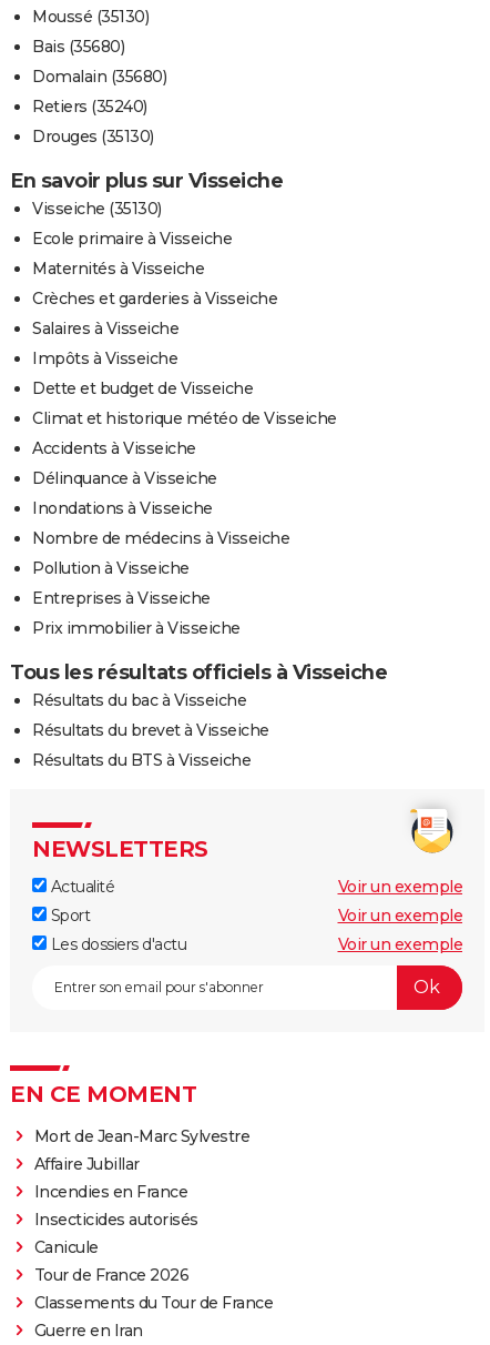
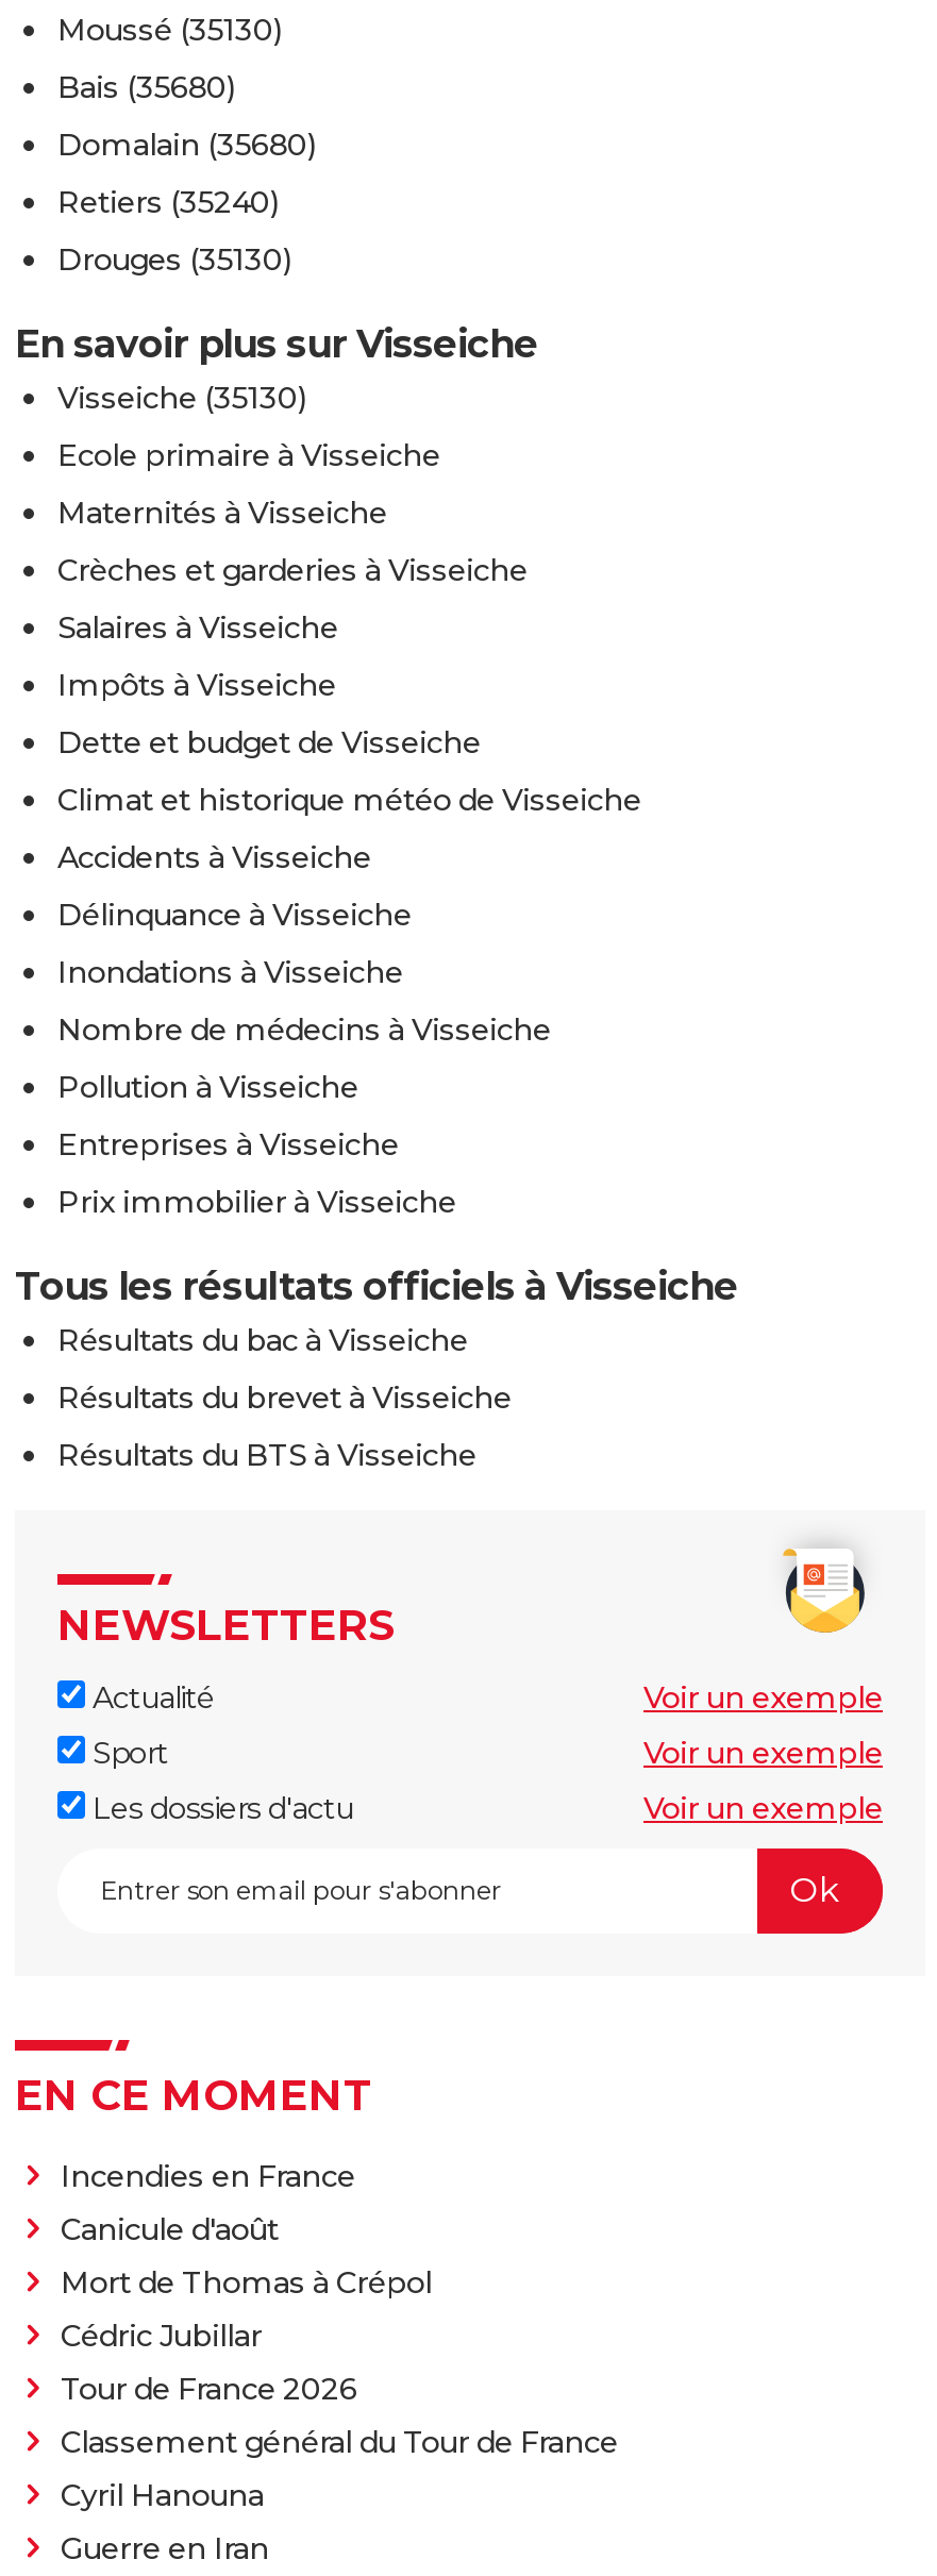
- Mort de Jean-Marc Sylvestre
- Affaire Jubillar

moved up: Incendies en France

- Insecticides autorisés
- Canicule
+ Canicule d'août
+ Mort de Thomas à Crépol
+ Cédric Jubillar

moved up: Tour de France 2026

- Classements du Tour de France
+ Classement général du Tour de France
+ Cyril Hanouna
